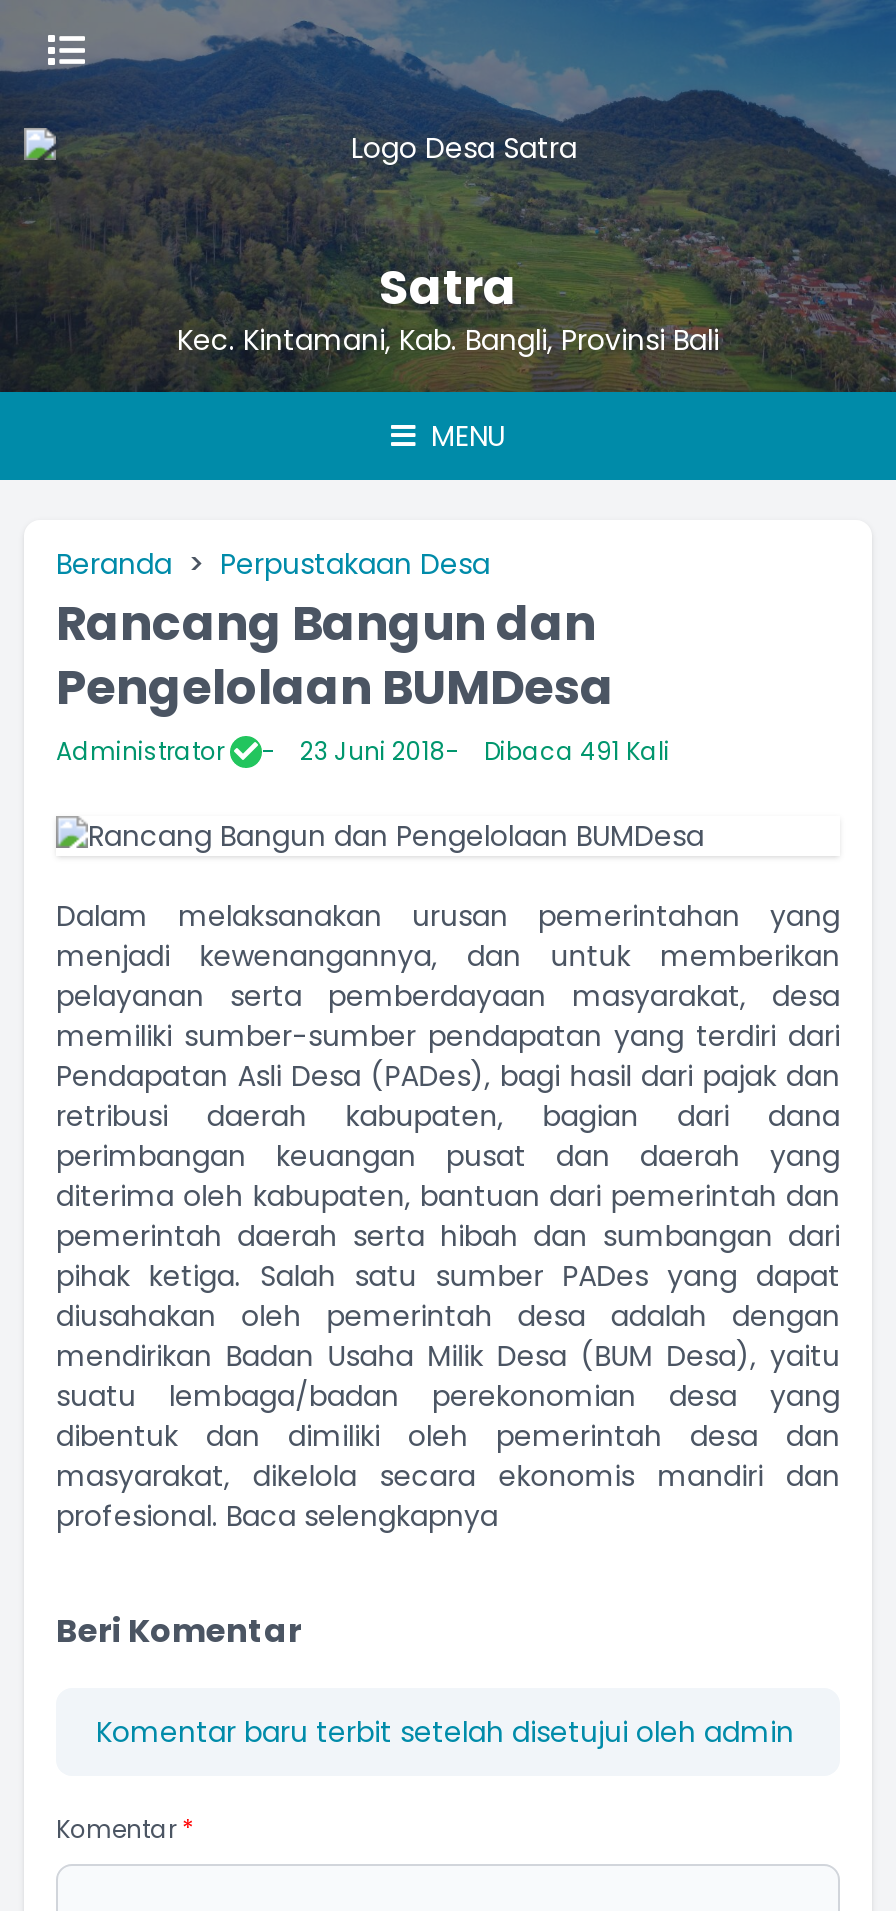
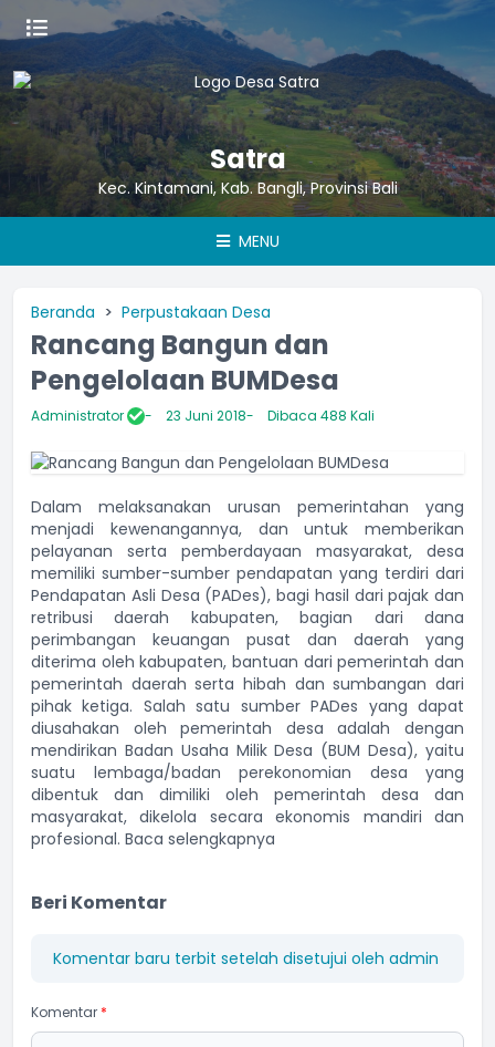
- 23 Juni 2018 Dibaca 491 Kali
+ 23 Juni 2018 Dibaca 488 Kali
